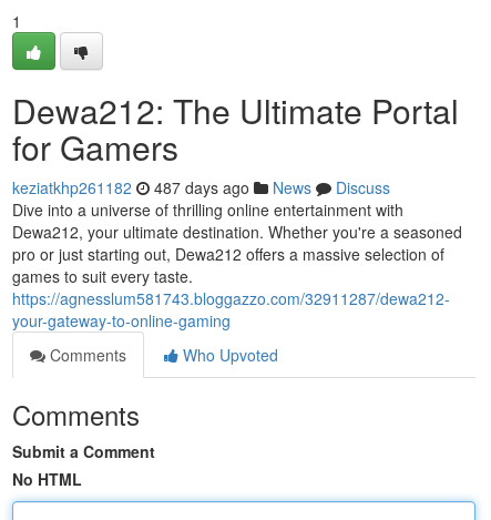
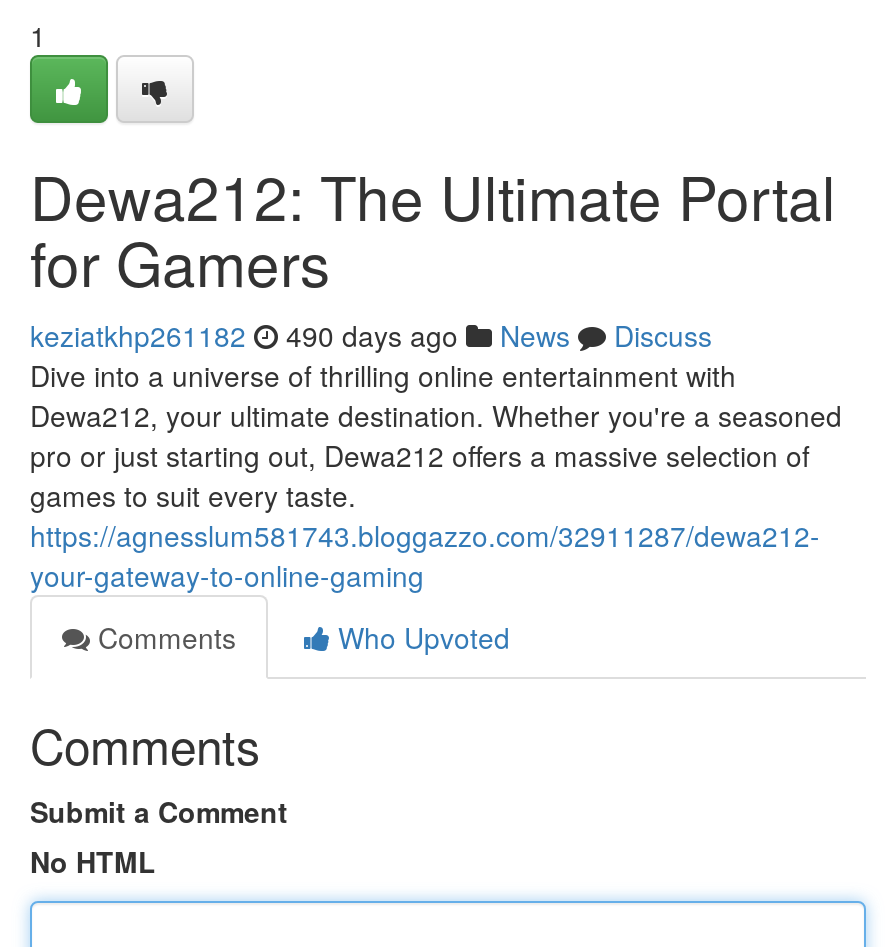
- keziatkhp261182 487 days ago News Discuss
+ keziatkhp261182 490 days ago News Discuss
